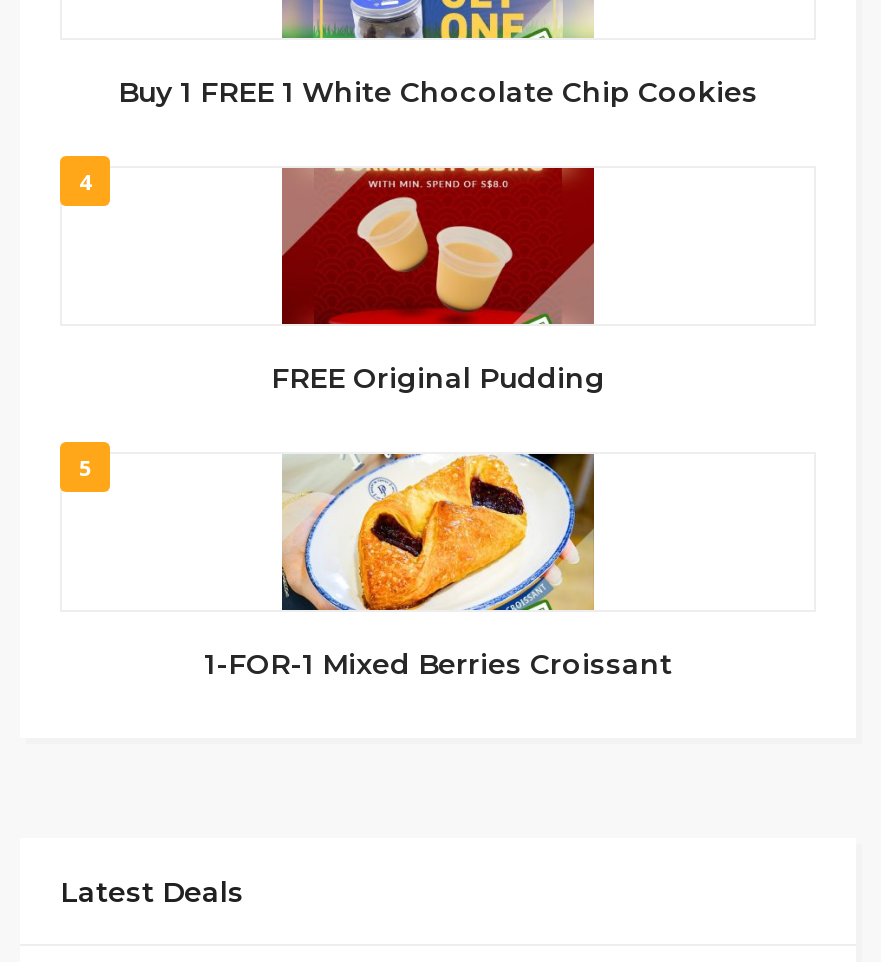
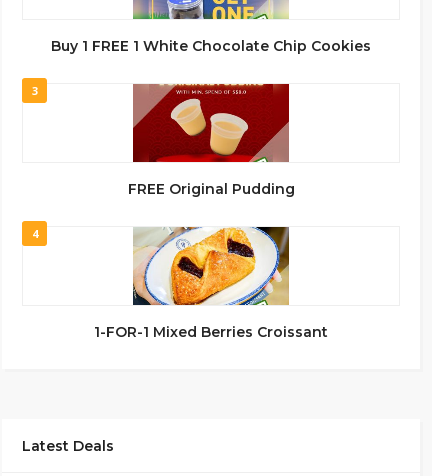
- 4
+ 3

- 5
+ 4
